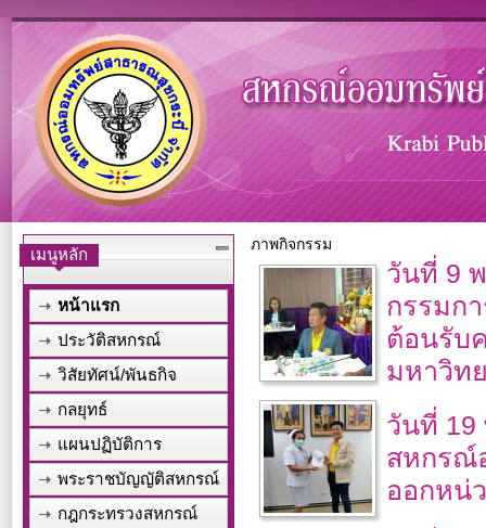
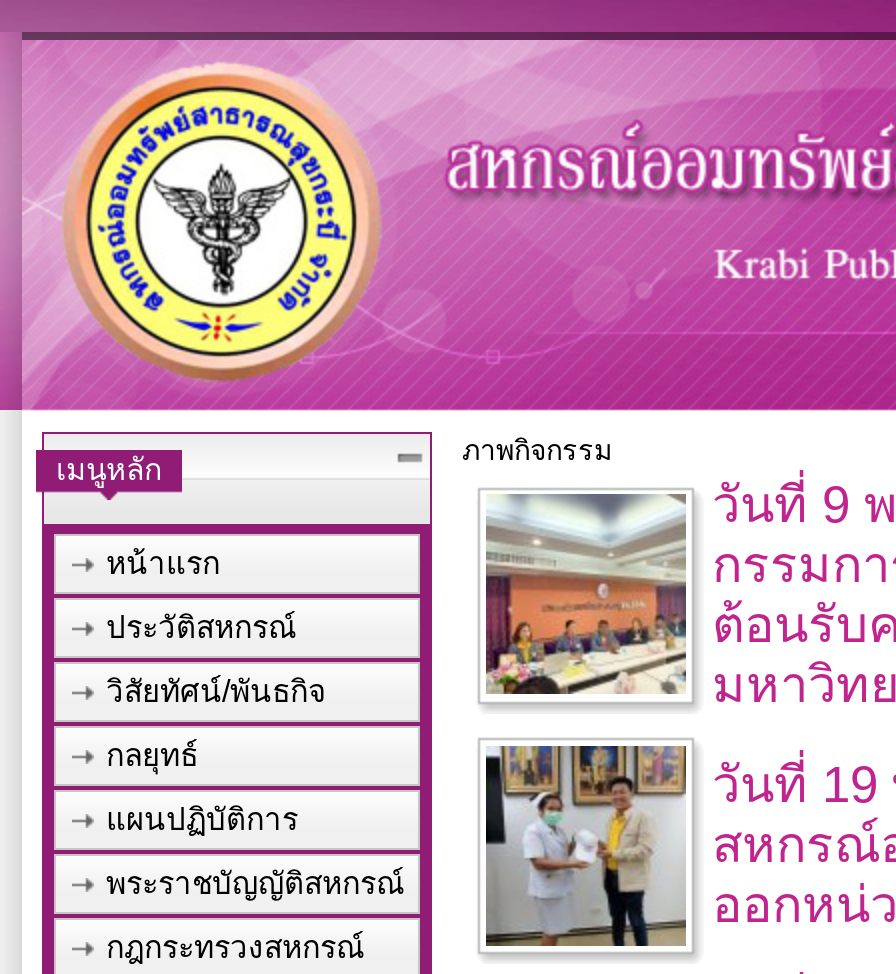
- [image]
+ [image]
